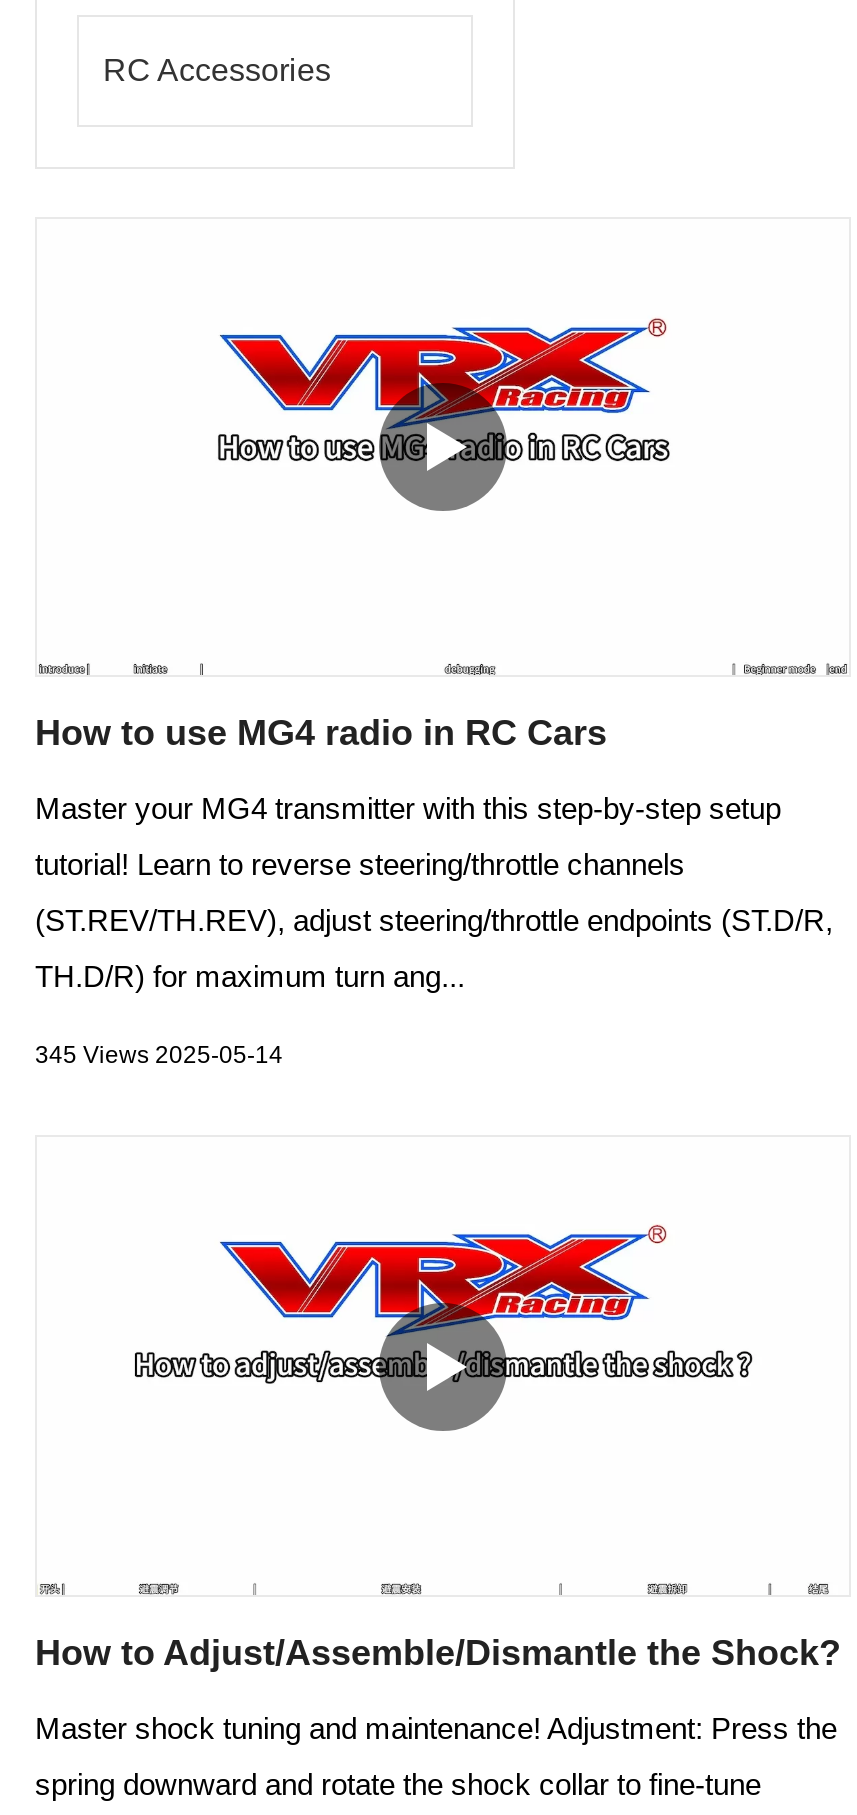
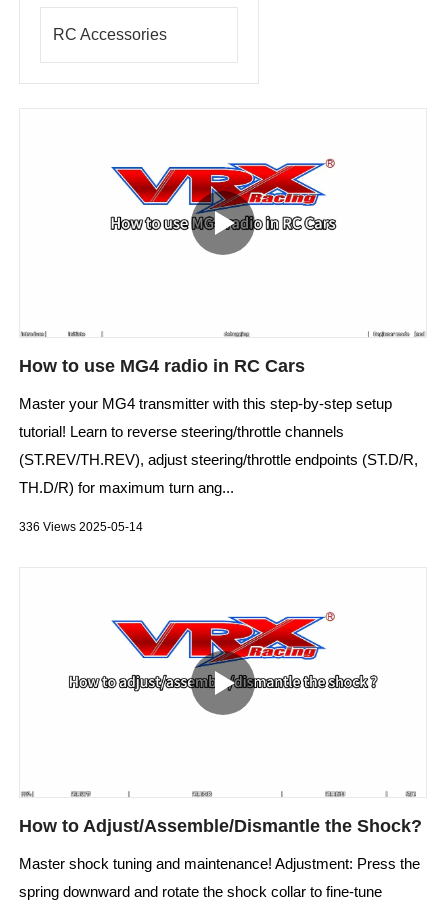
- 345 Views 2025-05-14
+ 336 Views 2025-05-14
